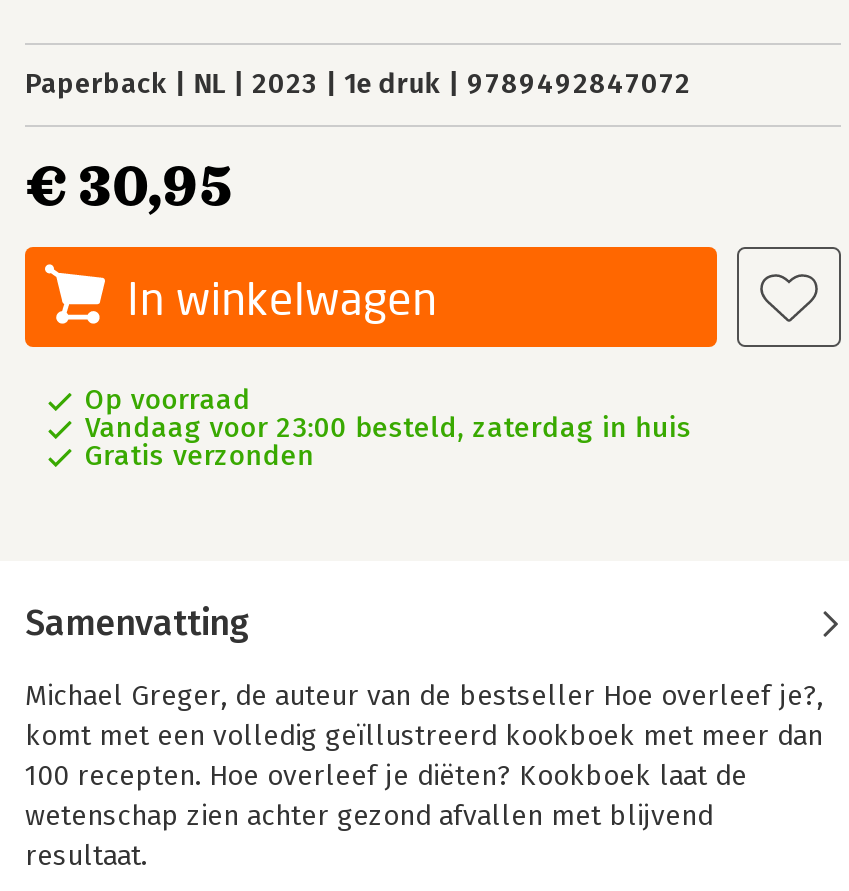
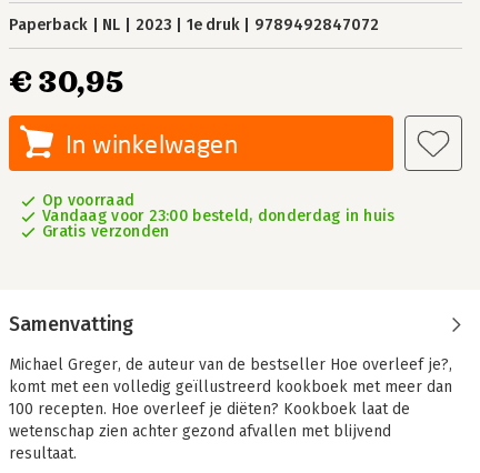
- Vandaag voor 23:00 besteld, zaterdag in huis
+ Vandaag voor 23:00 besteld, donderdag in huis
